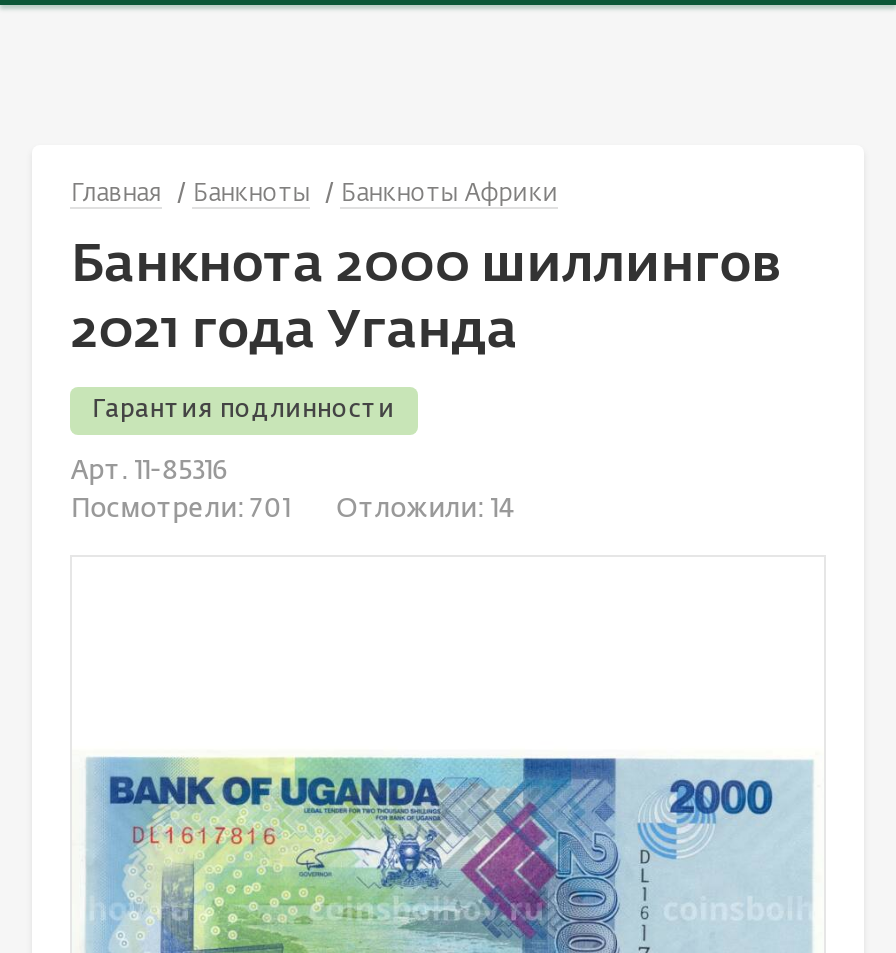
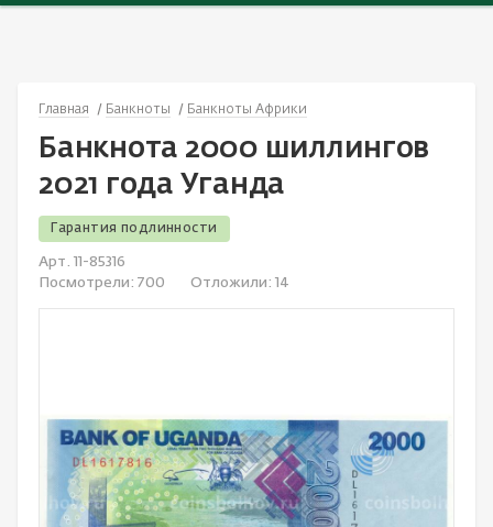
- Посмотрели: 701 Отложили: 14
+ Посмотрели: 700 Отложили: 14
